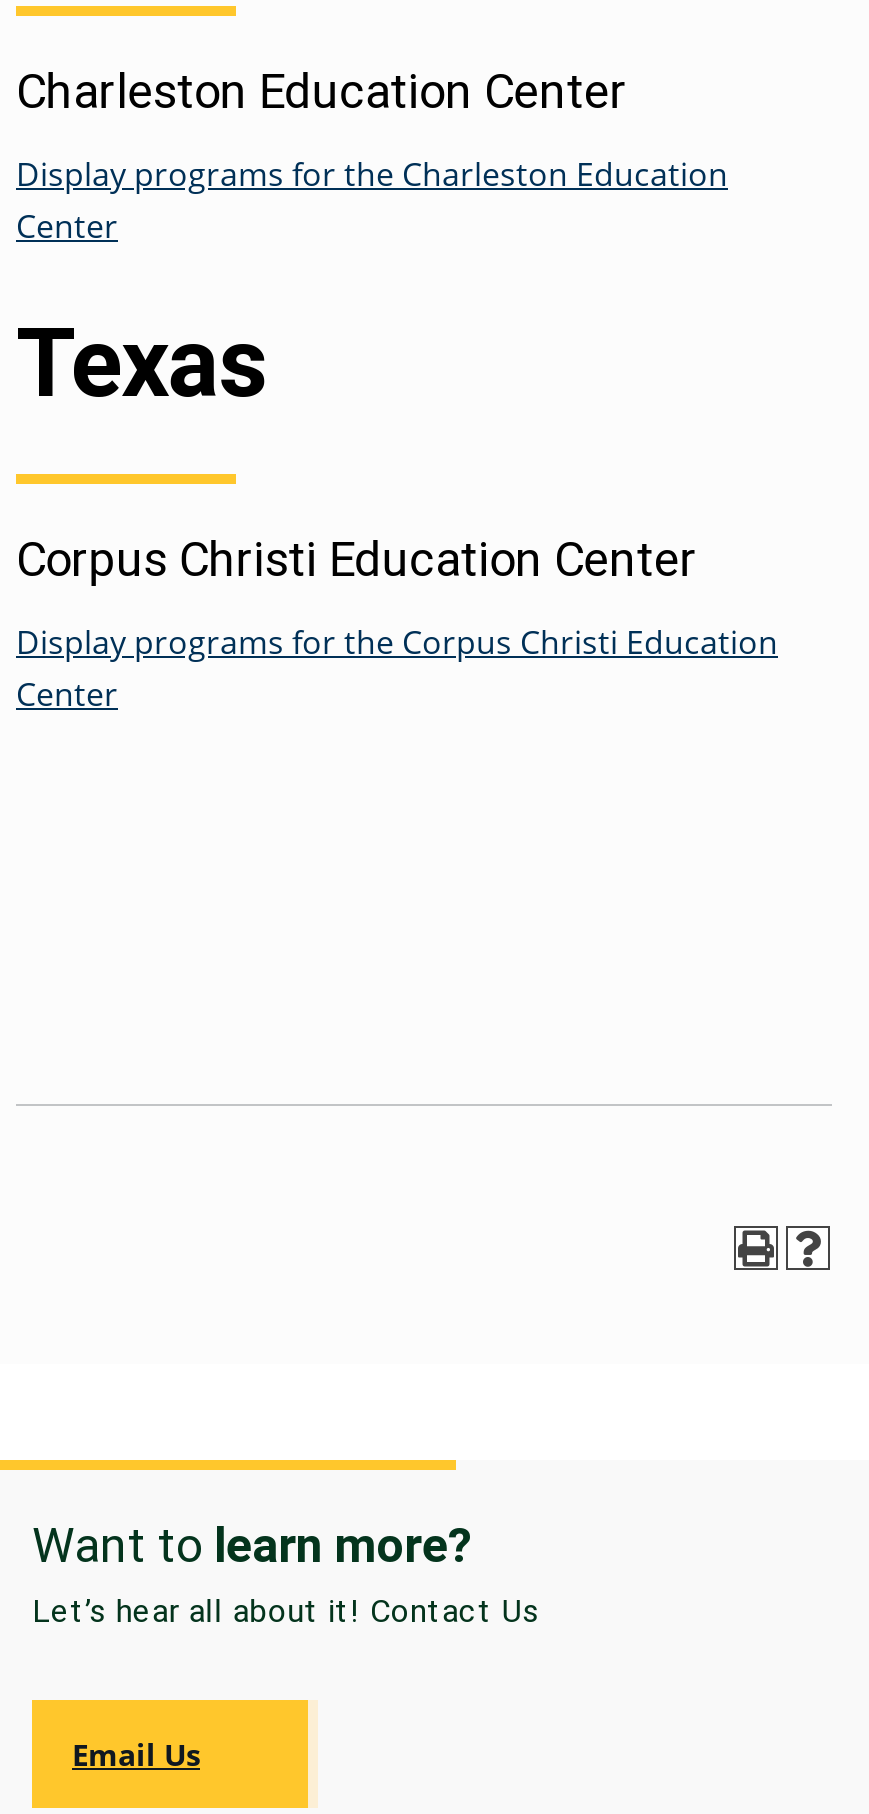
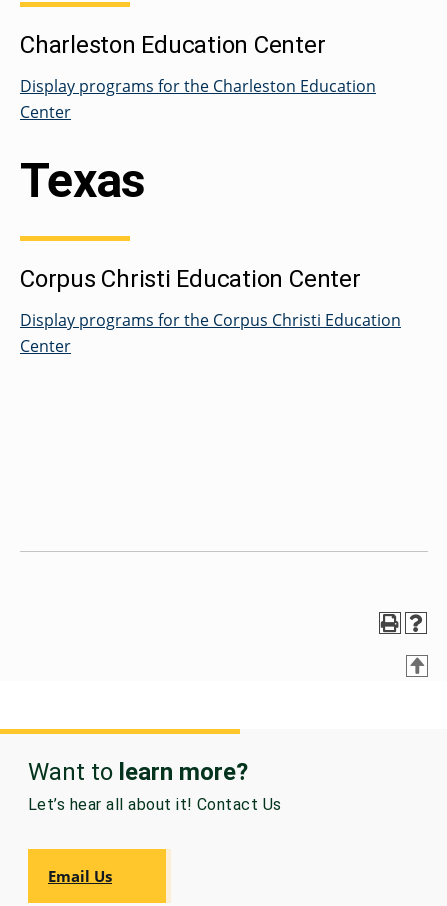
+ T
